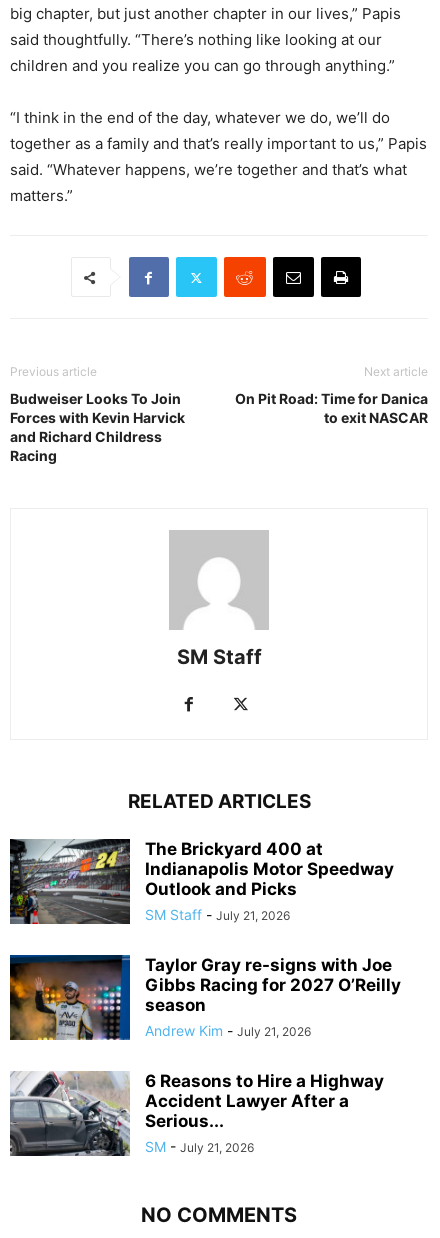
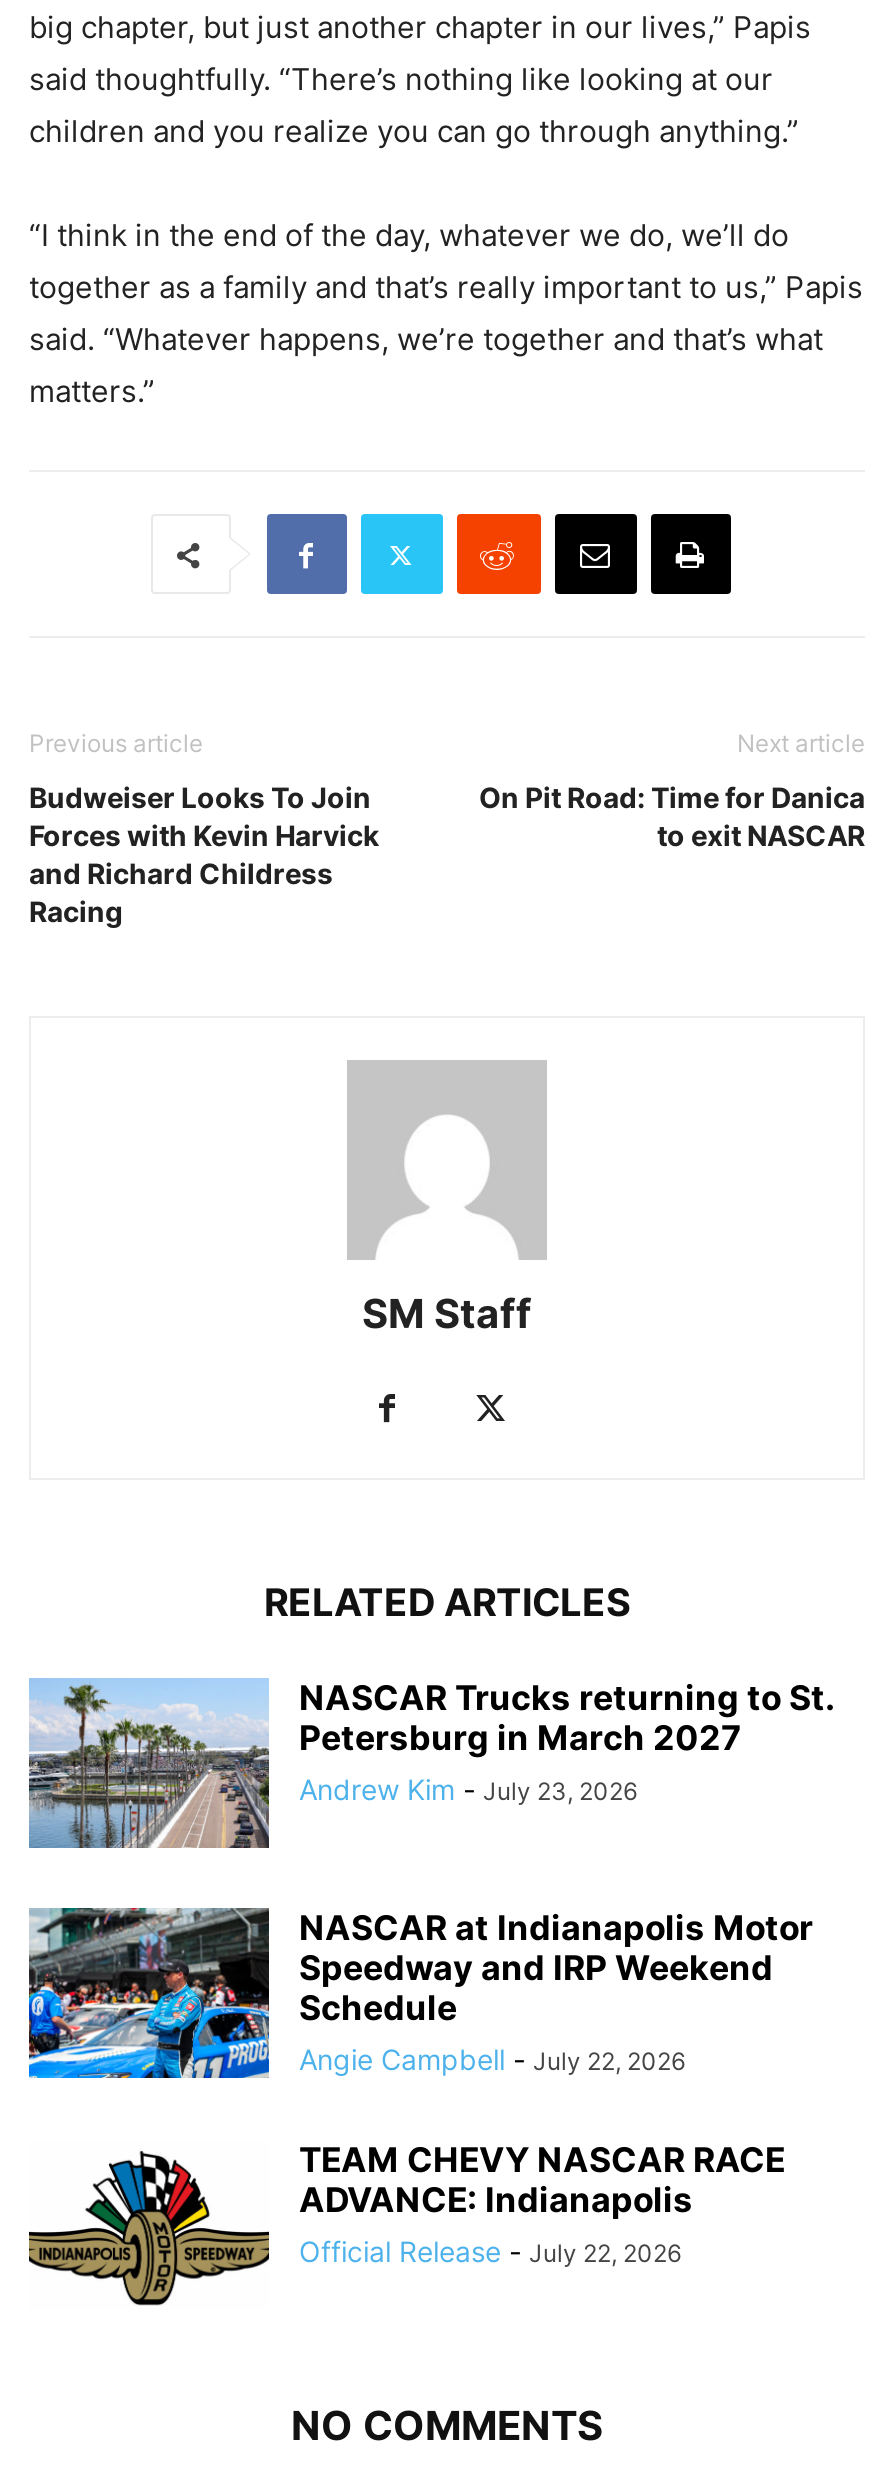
- [image]
- The Brickyard 400 at
- Indianapolis Motor Speedway
- Outlook and Picks
- SM Staff - July 21, 2026
+ [image]
+ NASCAR Trucks returning to St.
+ Petersburg in March 2027
+ Andrew Kim - July 23, 2026

- [image]
- Taylor Gray re-signs with Joe
- Gibbs Racing for 2027 O’Reilly
- season
- Andrew Kim - July 21, 2026
+ [image]
+ NASCAR at Indianapolis Motor
+ Speedway and IRP Weekend
+ Schedule
+ Angie Campbell - July 22, 2026

- [image]
- 6 Reasons to Hire a Highway
- Accident Lawyer After a
- Serious...
- SM - July 21, 2026
+ [image]
+ TEAM CHEVY NASCAR RACE
+ ADVANCE: Indianapolis
+ Official Release - July 22, 2026
